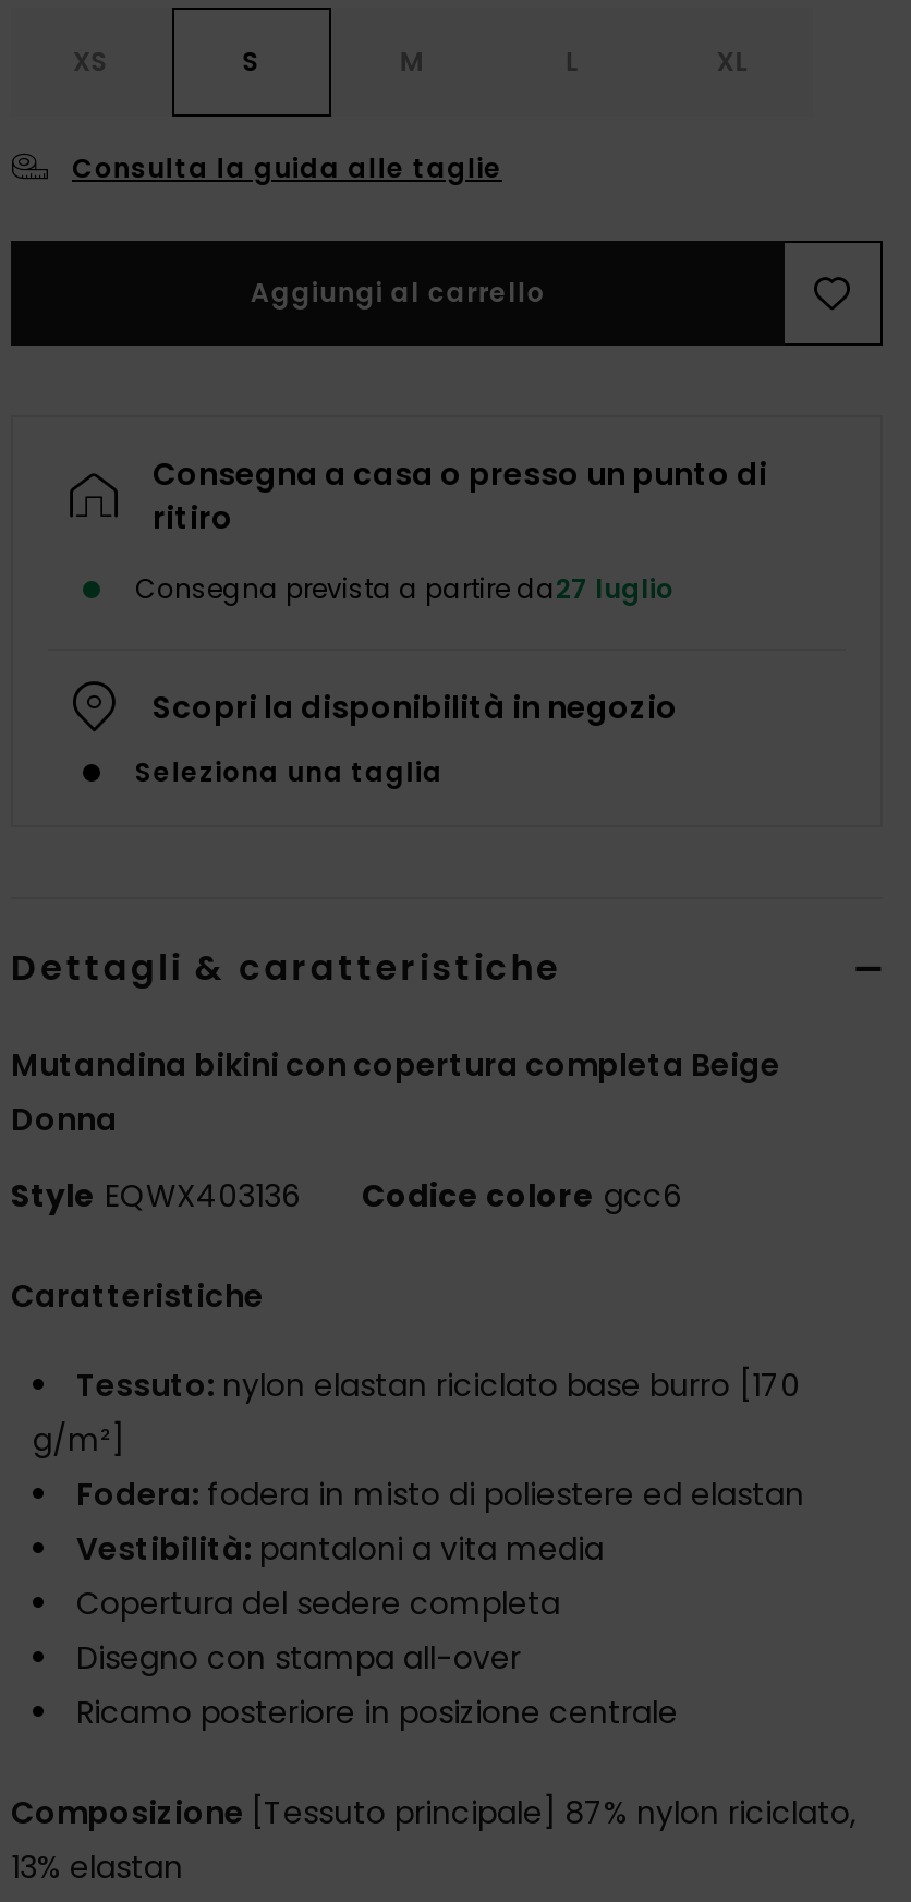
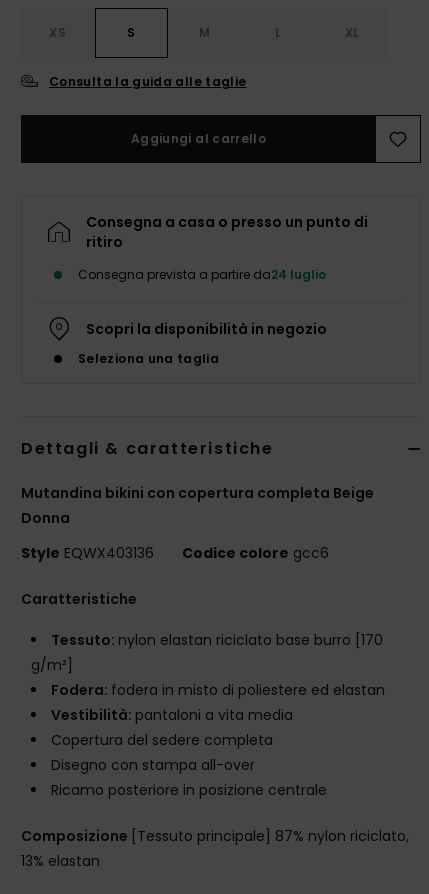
- Consegna prevista a partire da27 luglio
+ Consegna prevista a partire da24 luglio
